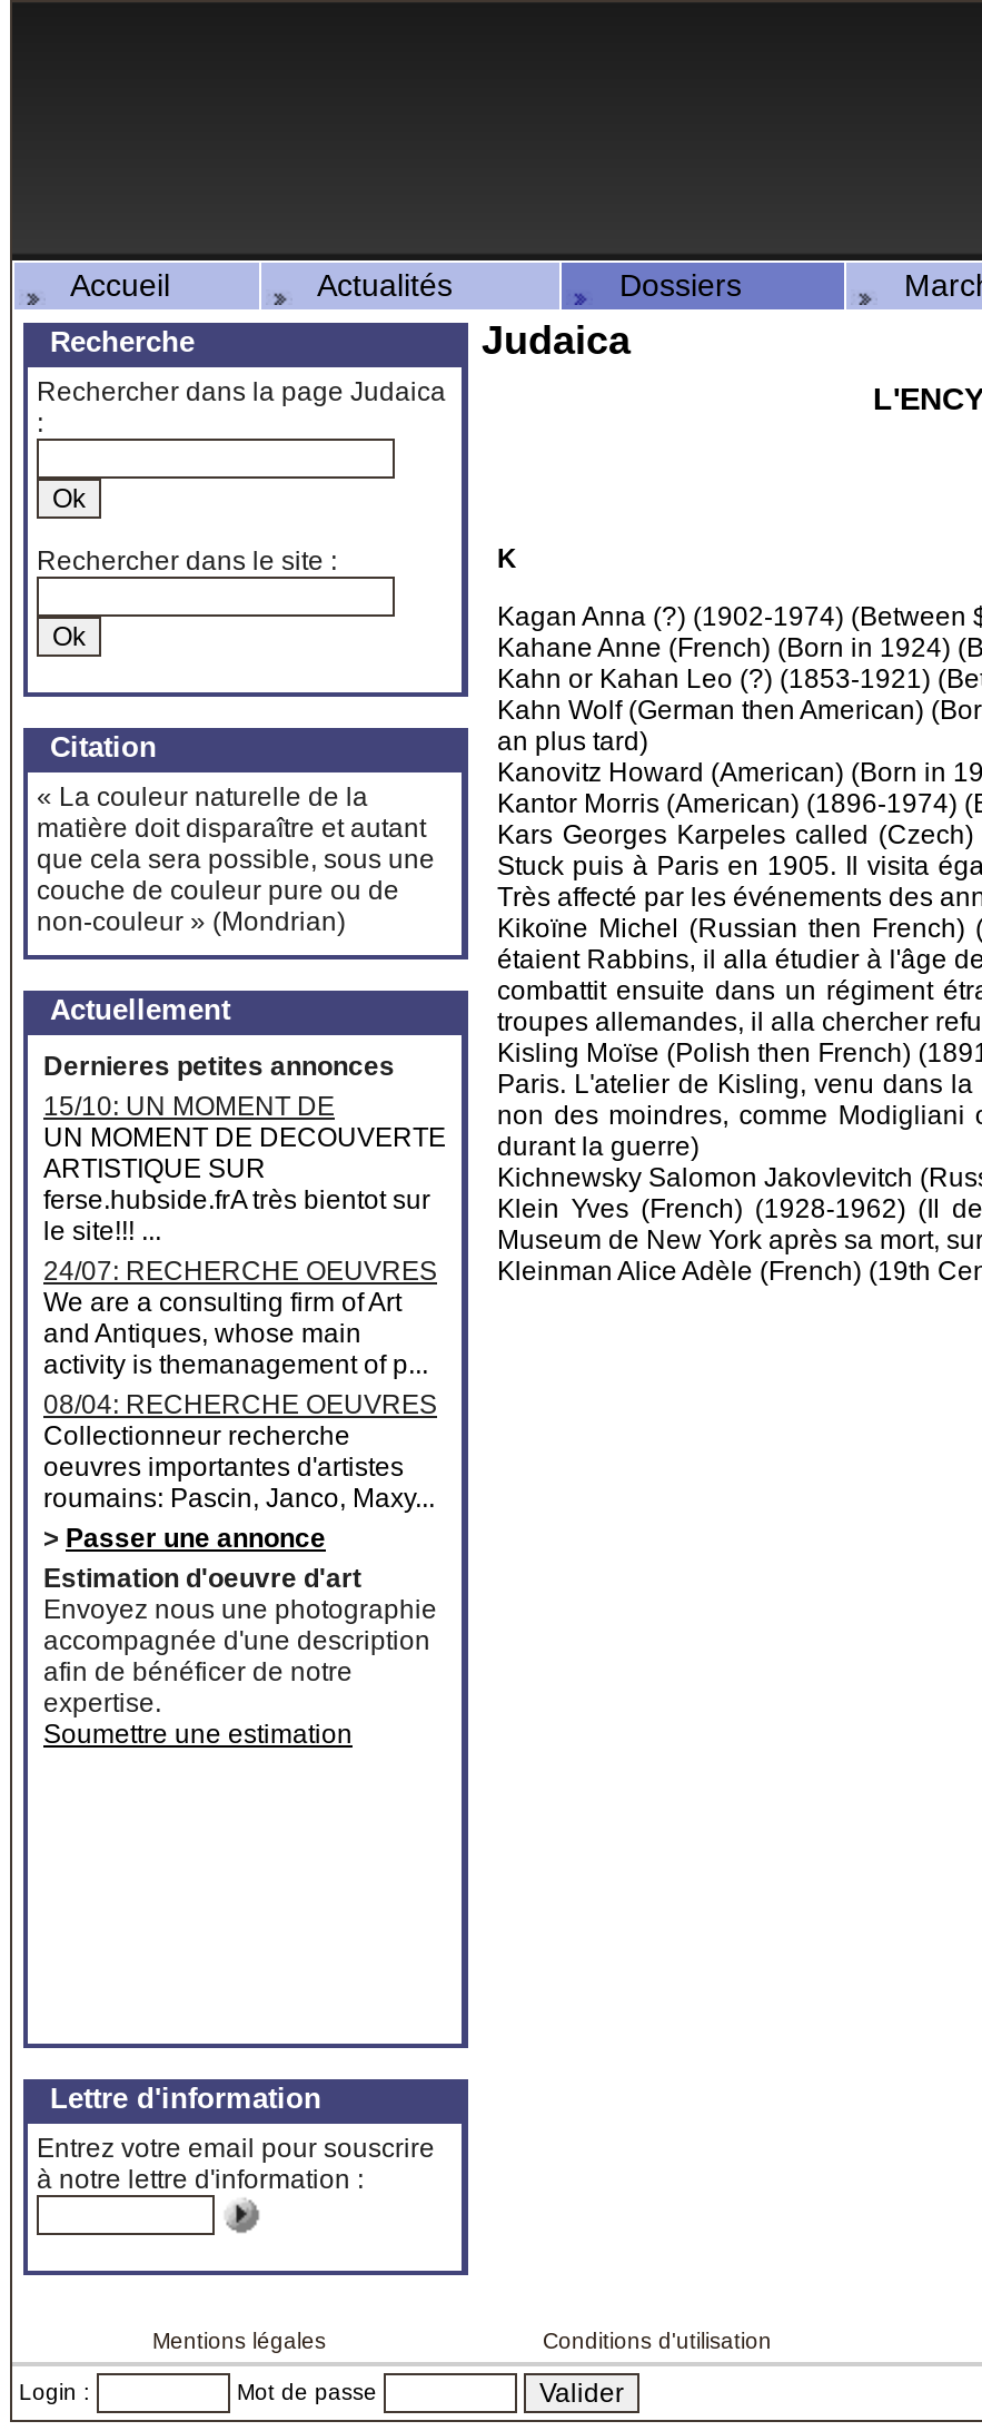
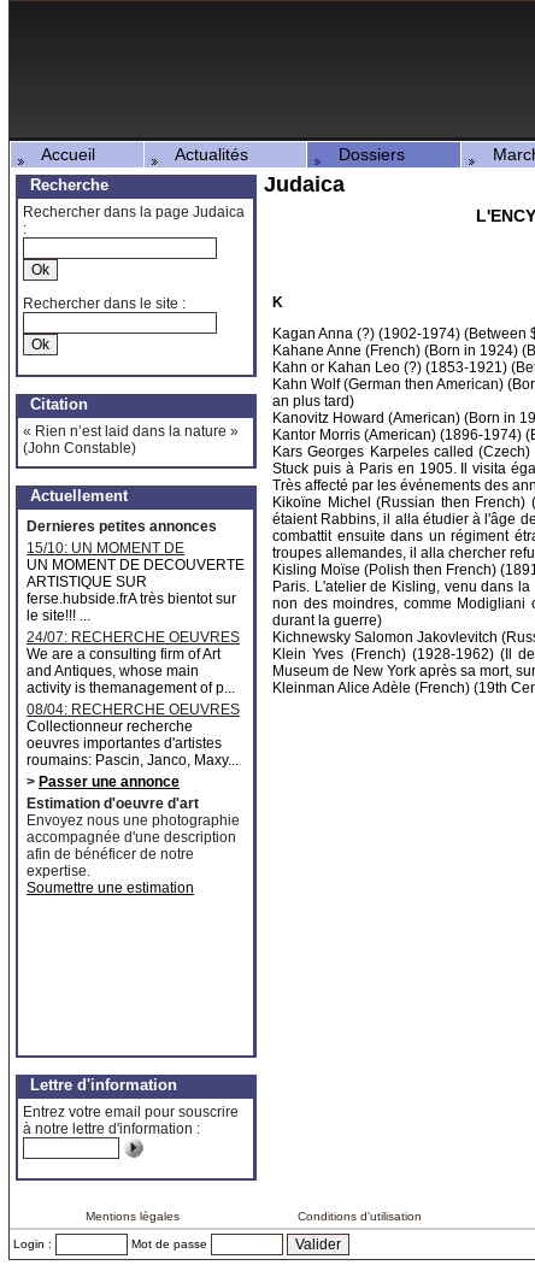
- « La couleur naturelle de la
- matière doit disparaître et autant
- que cela sera possible, sous une
- couche de couleur pure ou de
- non-couleur » (Mondrian)
+ « Rien n’est laid dans la nature »
+ (John Constable)
